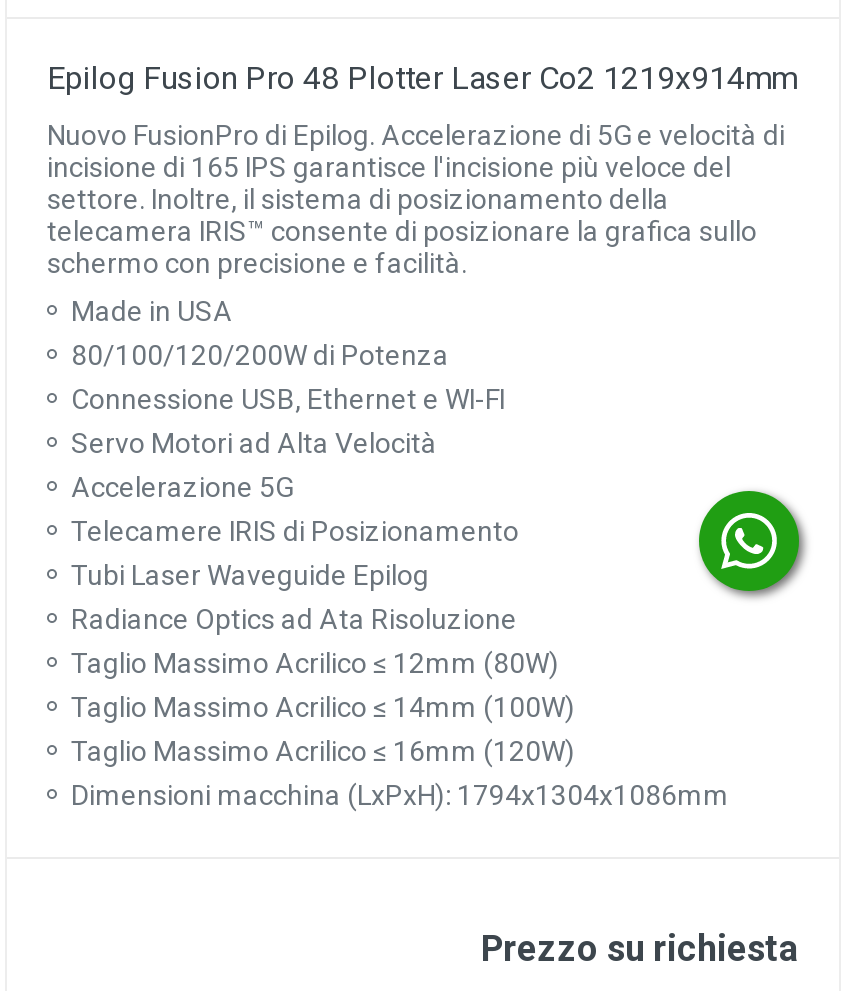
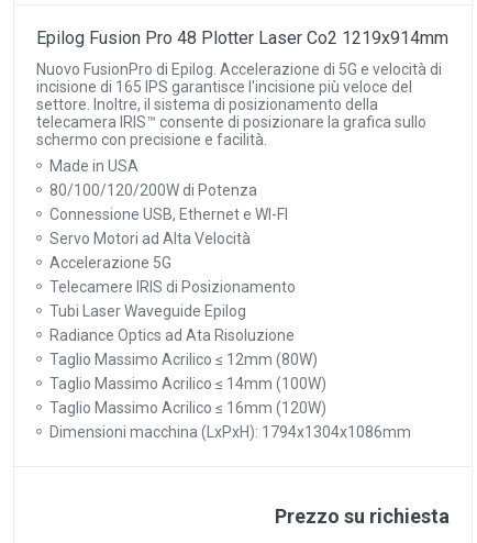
- [image]
